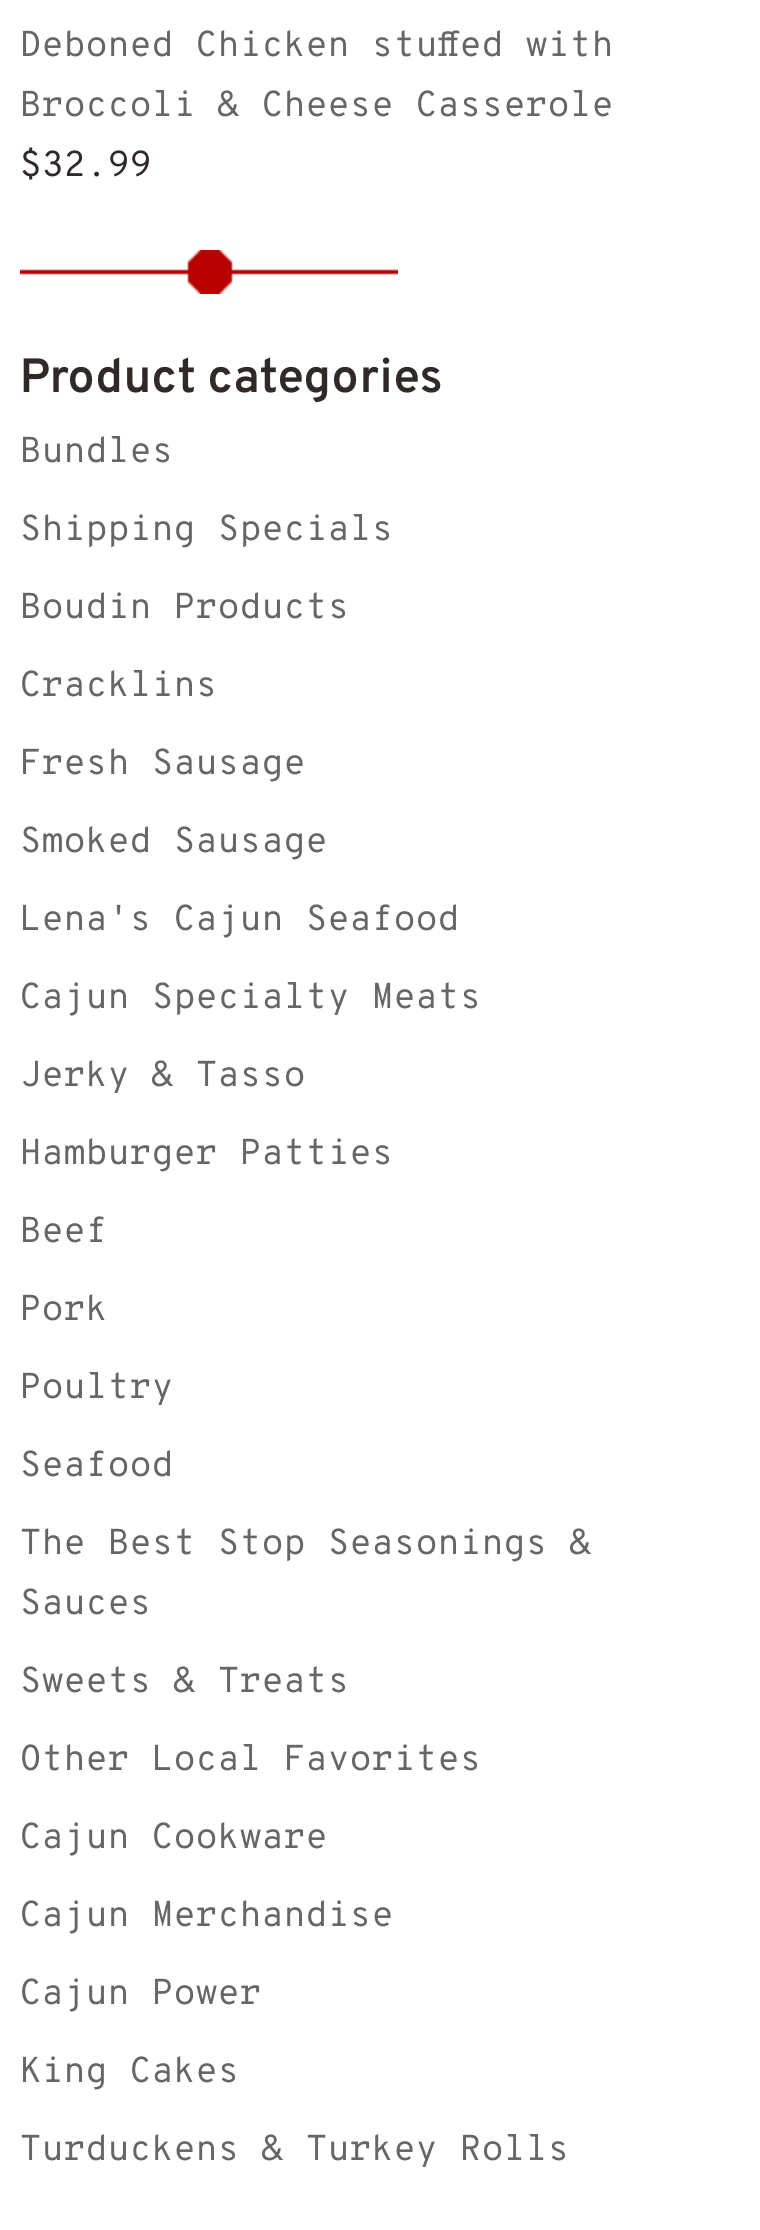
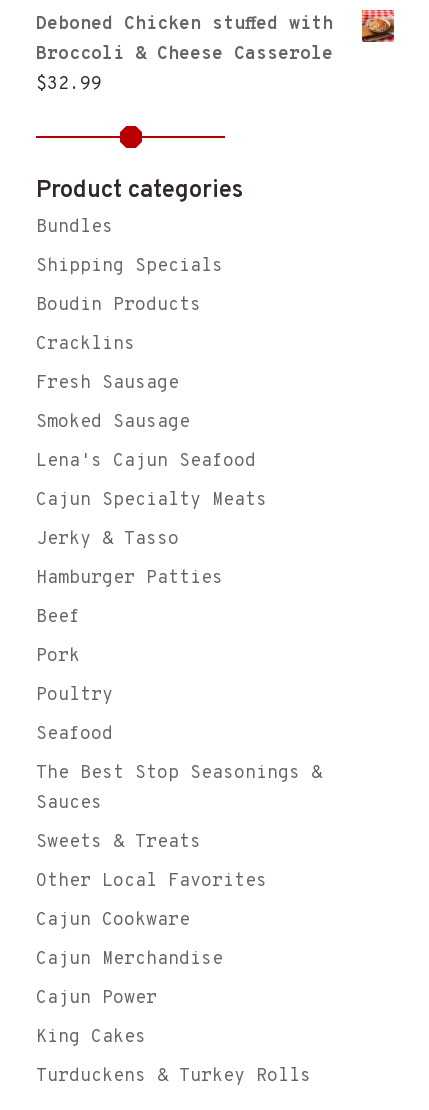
+ [image]
